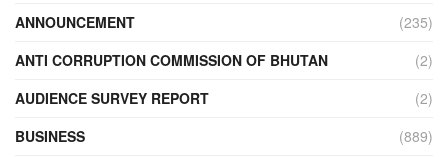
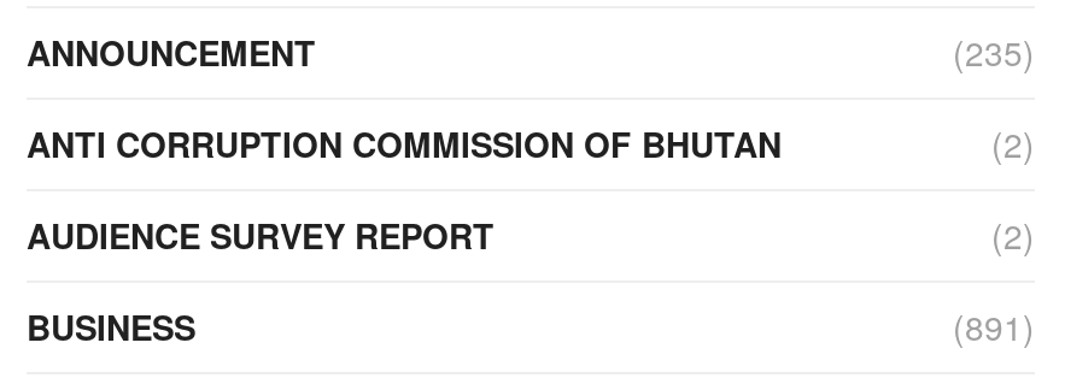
- (889)
+ (891)
